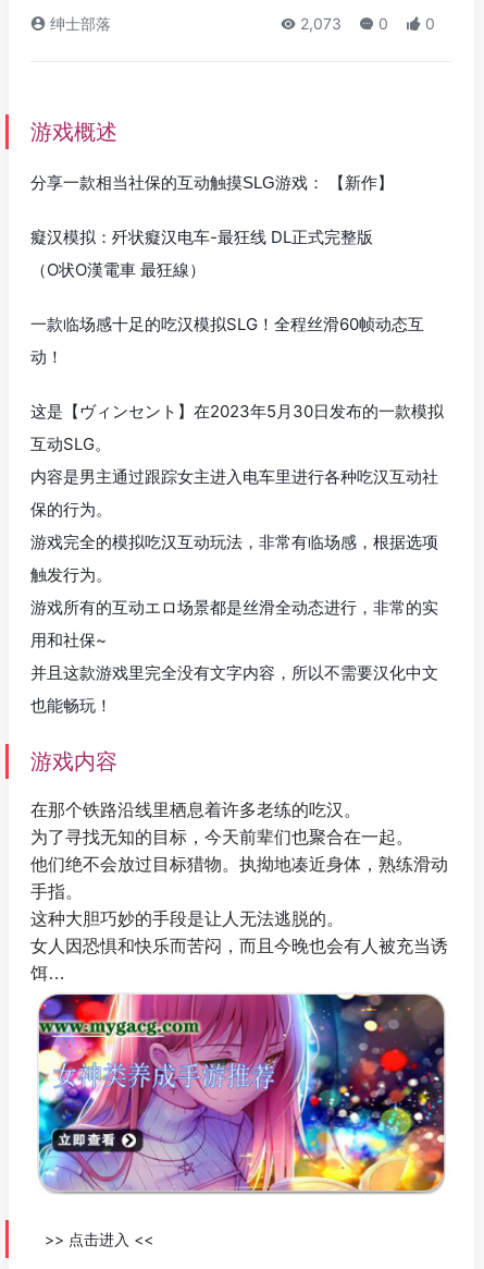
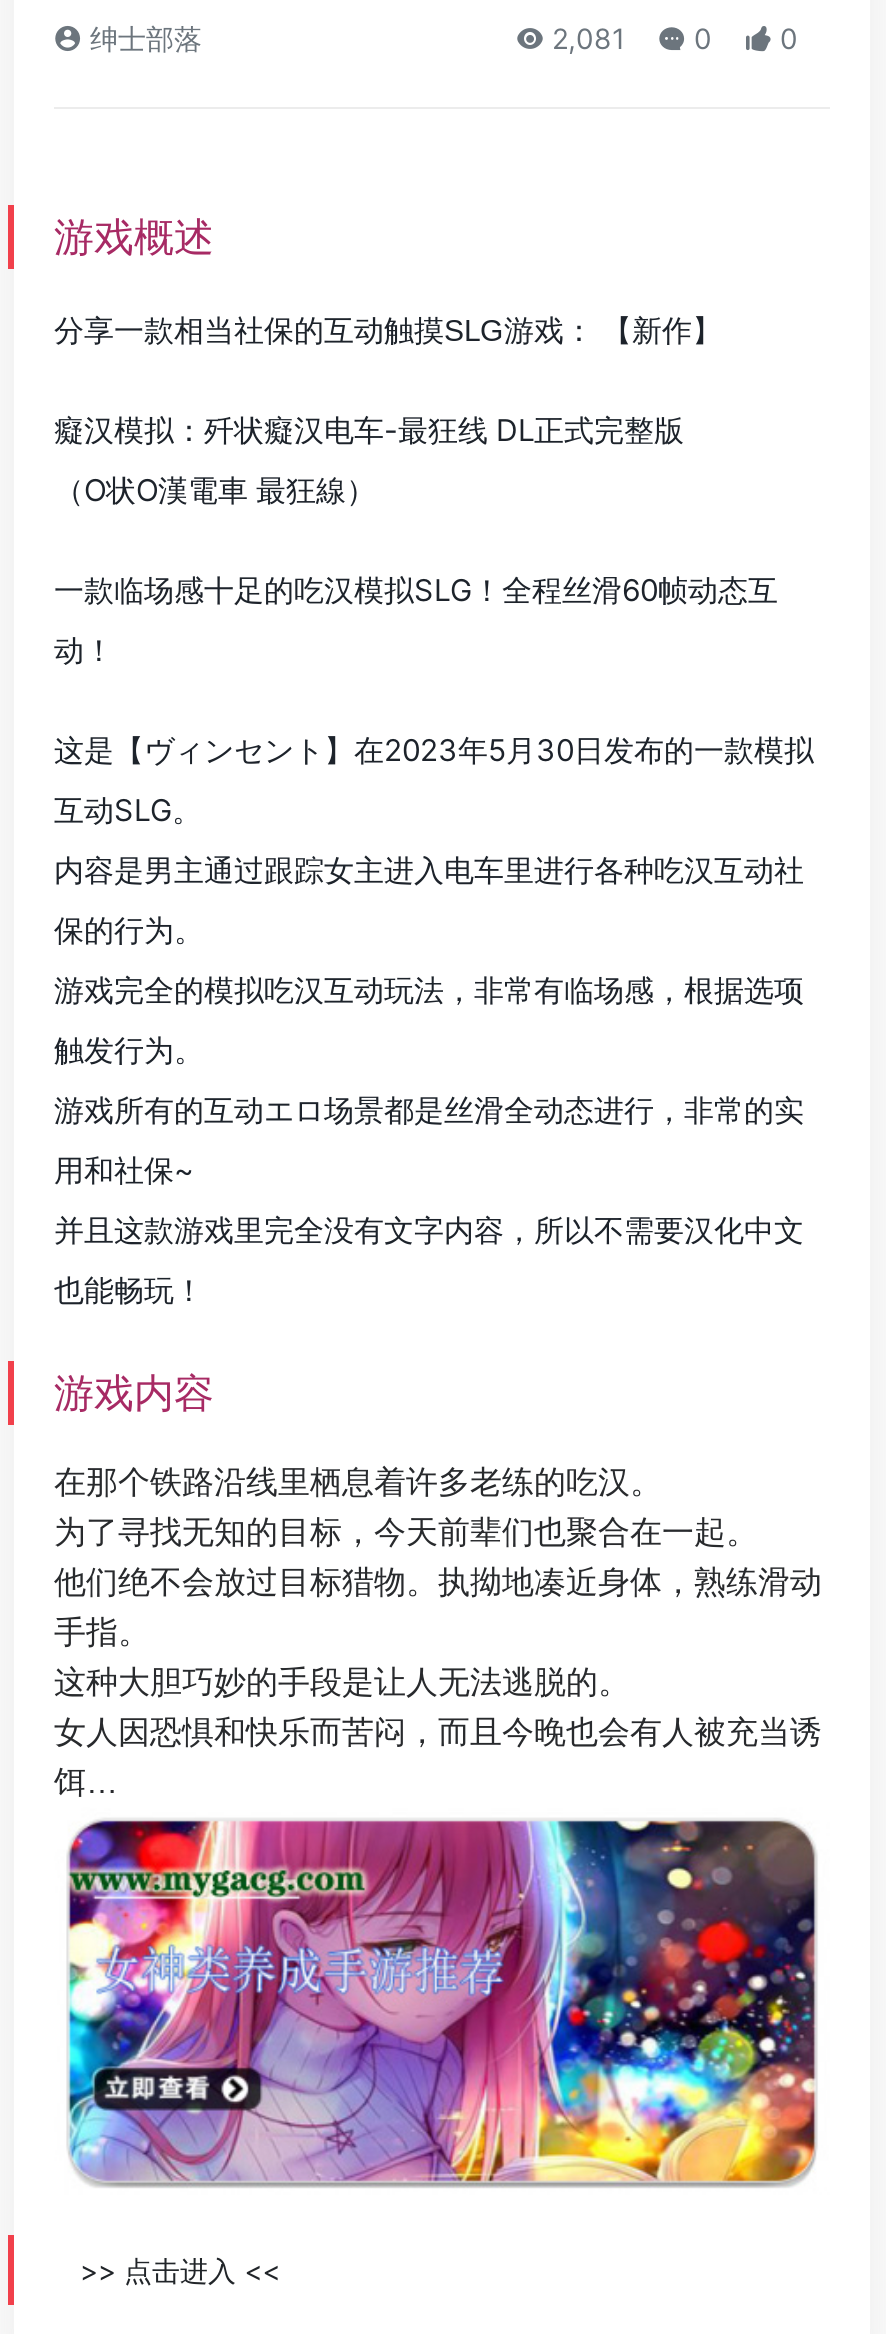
- 2,073 0 0
+ 2,081 0 0
